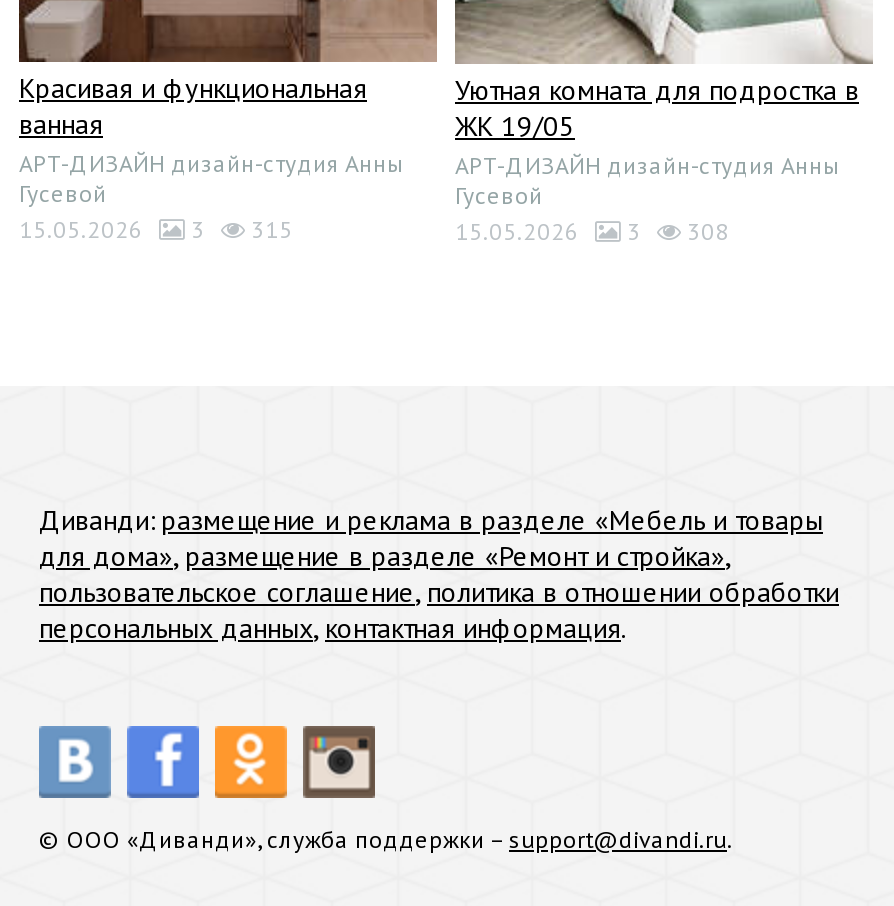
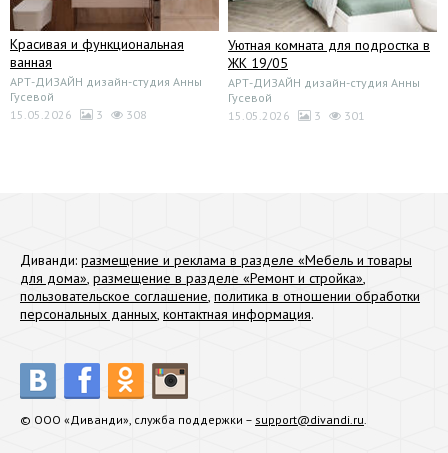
- 15.05.2026 3 315
+ 15.05.2026 3 308

- 15.05.2026 3 308
+ 15.05.2026 3 301
